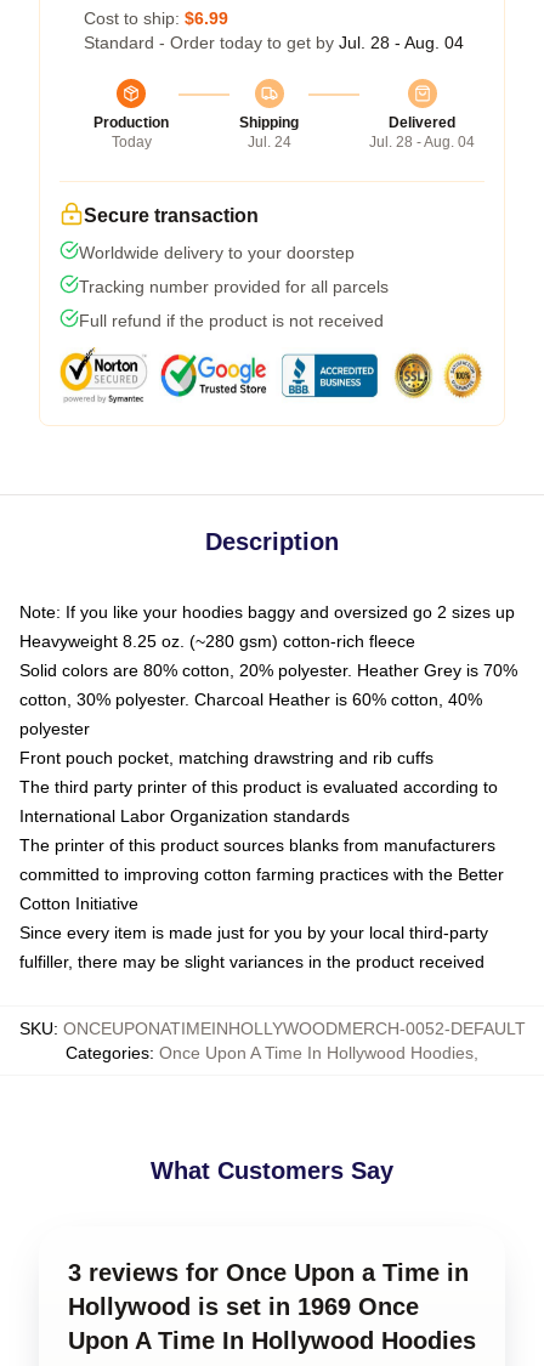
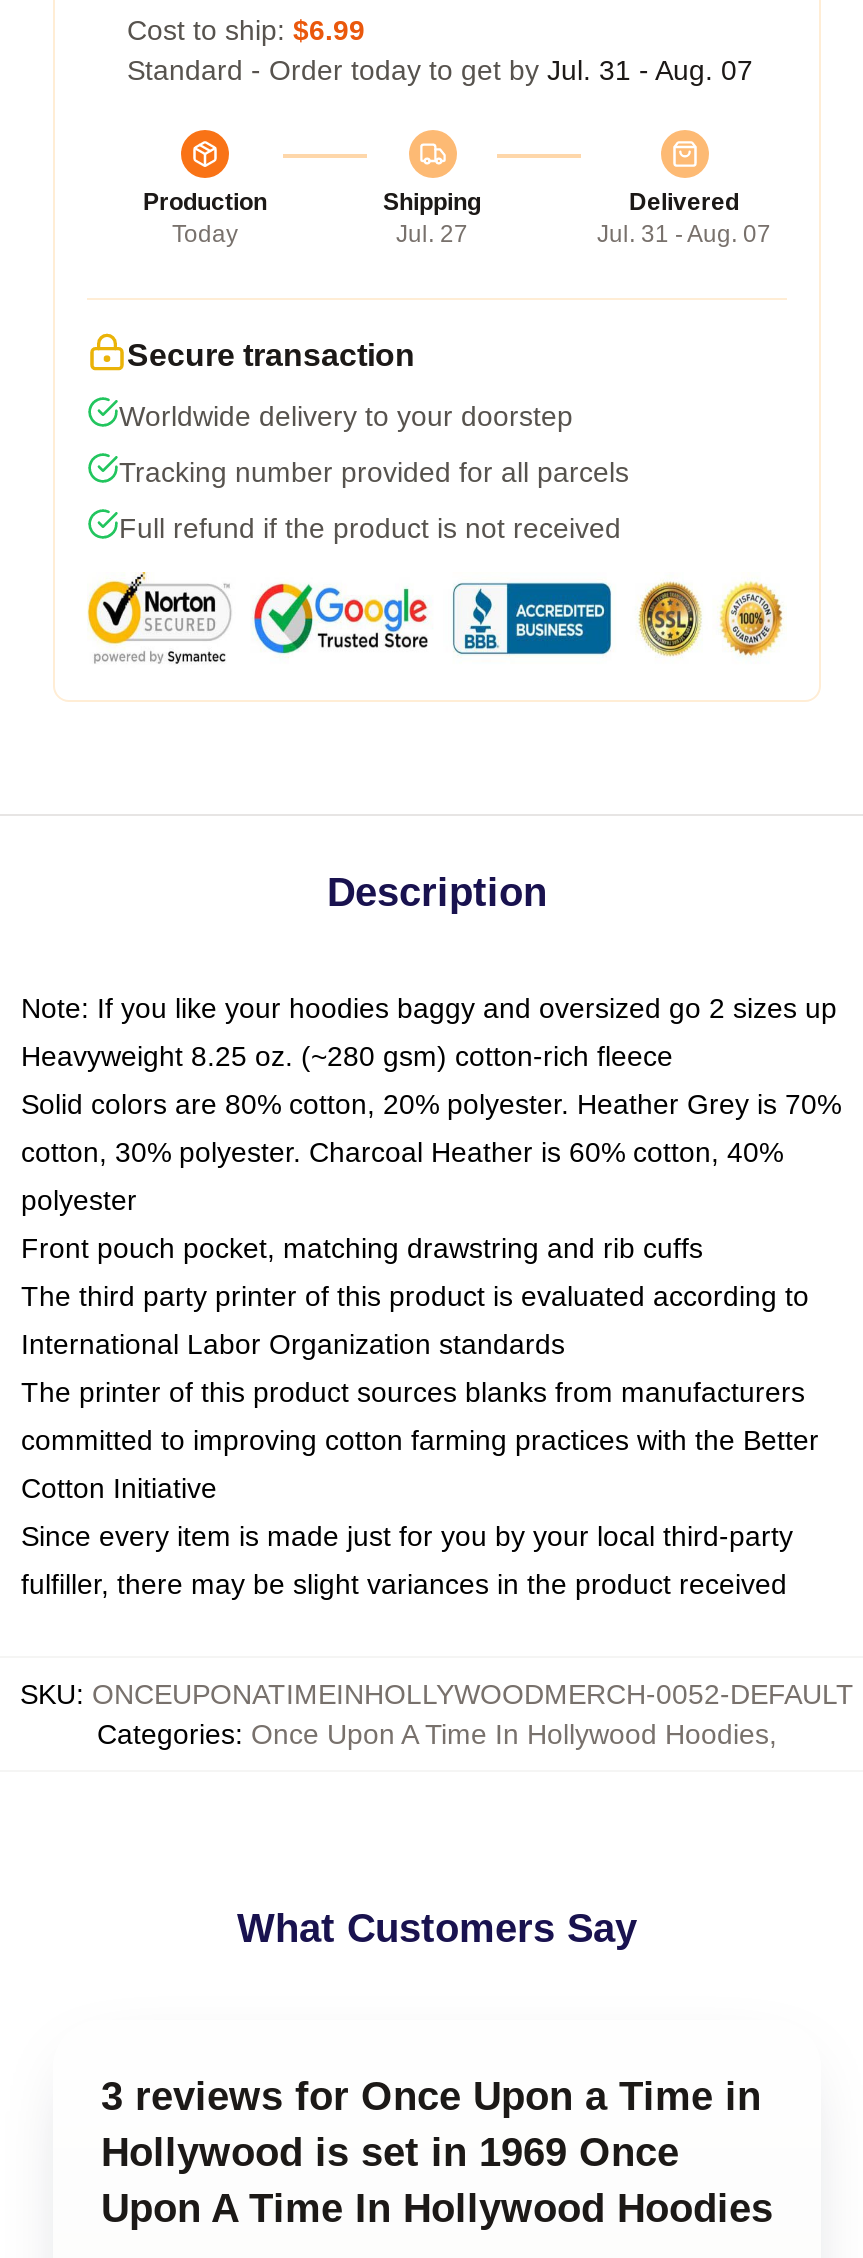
- Standard - Order today to get by Jul. 28 - Aug. 04
+ Standard - Order today to get by Jul. 31 - Aug. 07

- Jul. 24
+ Jul. 27

- Jul. 28 - Aug. 04
+ Jul. 31 - Aug. 07
